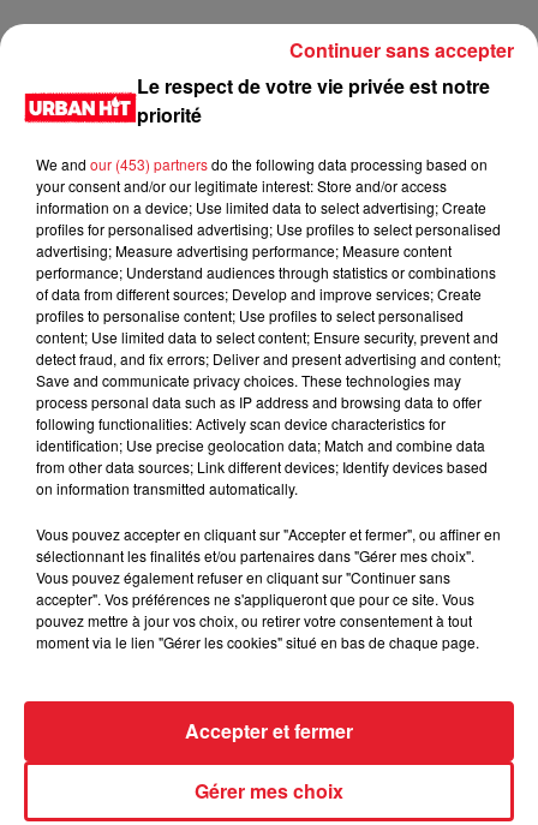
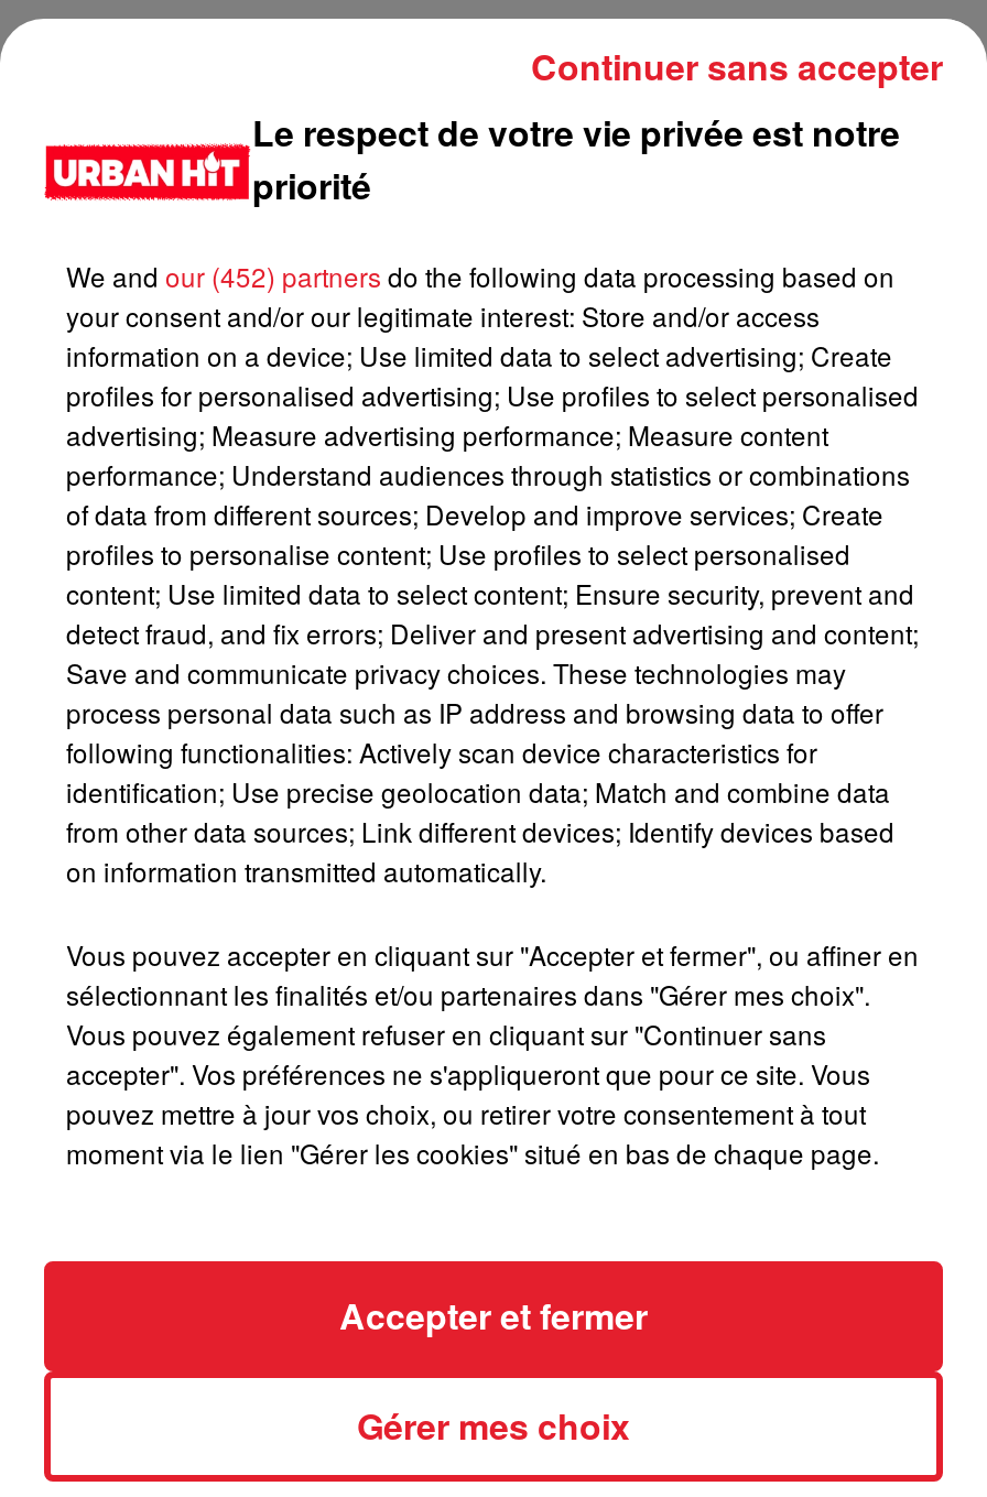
- We and our (453) partners do the following data processing based on
+ We and our (452) partners do the following data processing based on
